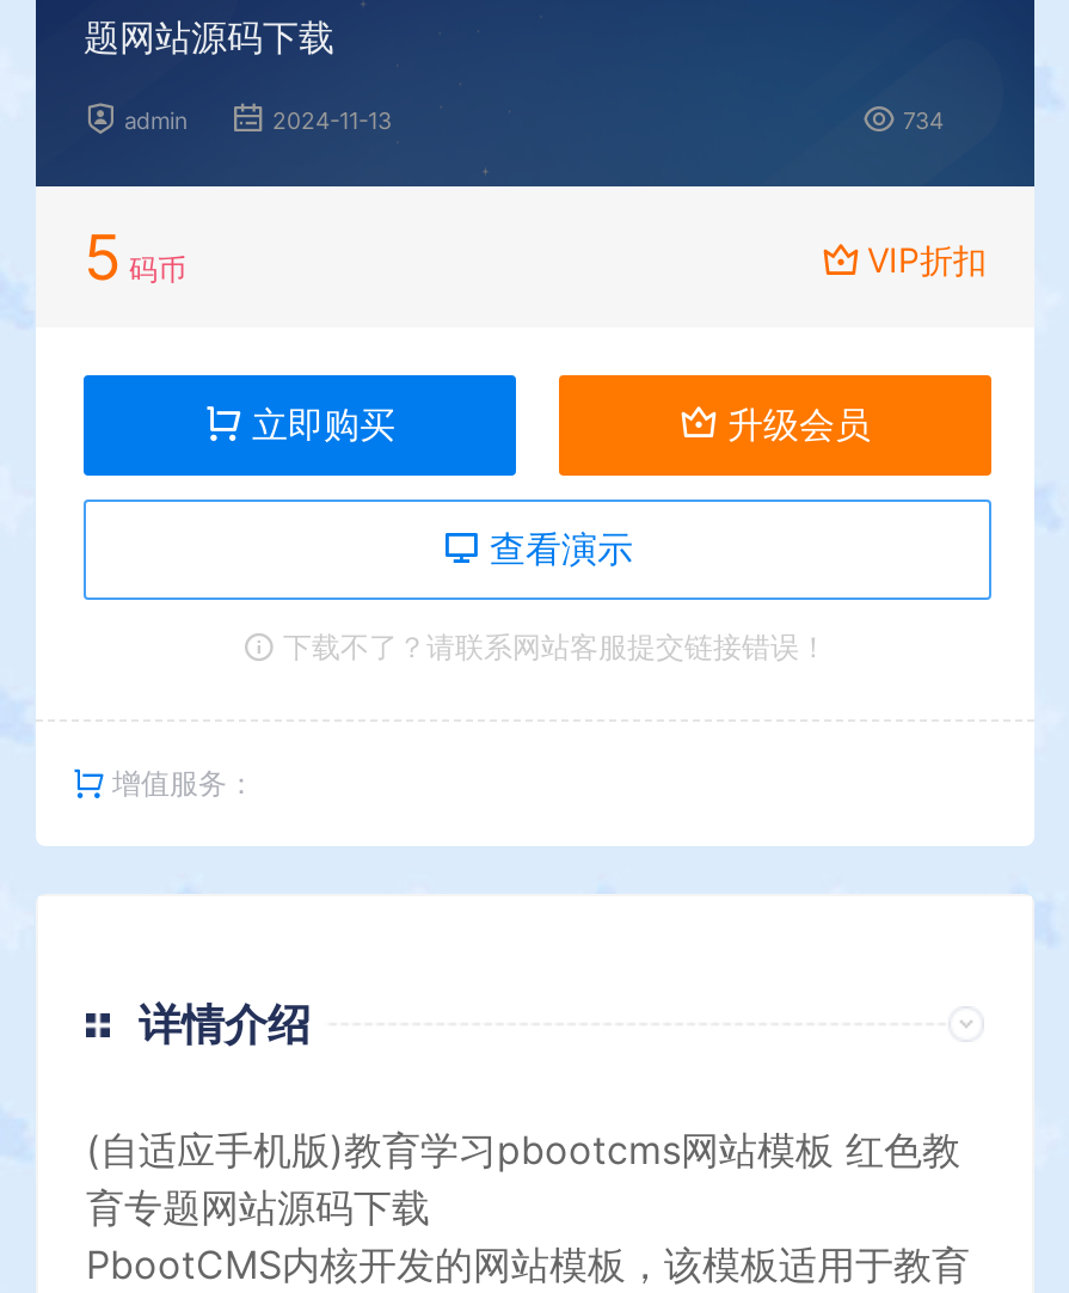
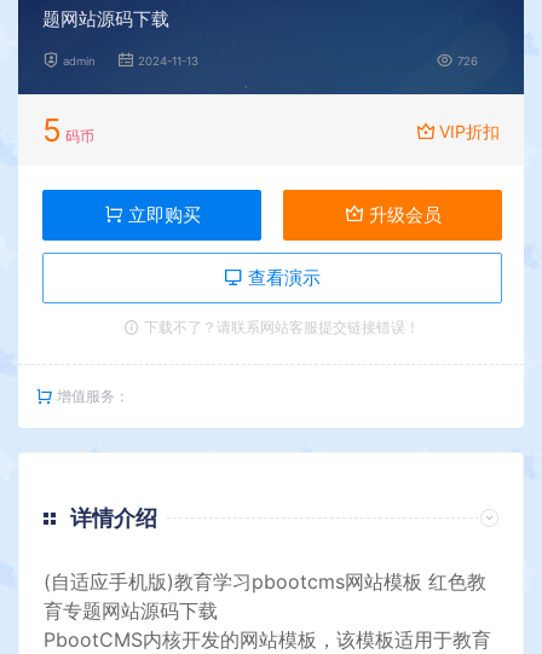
- 734
+ 726
